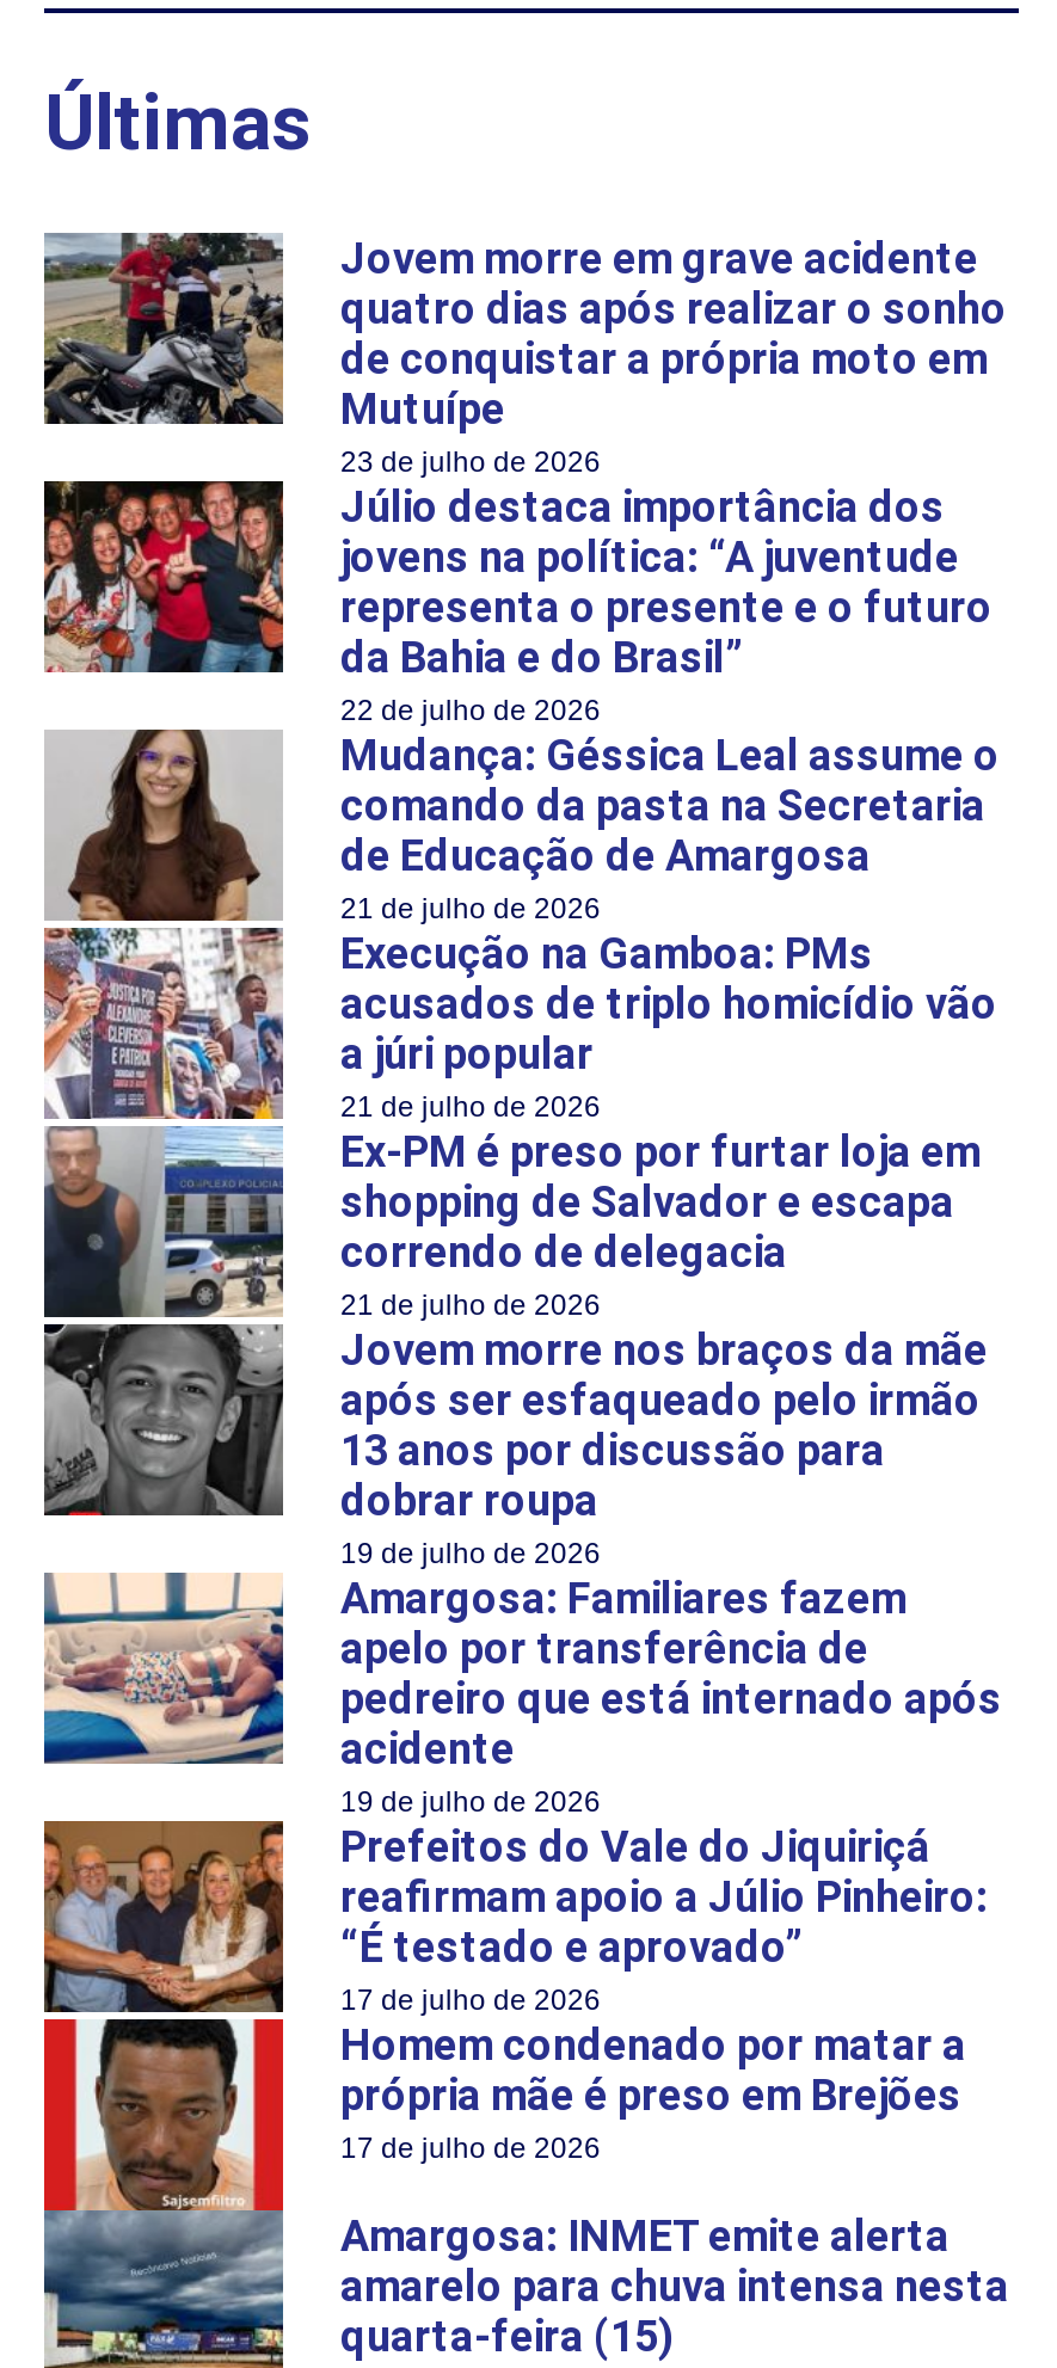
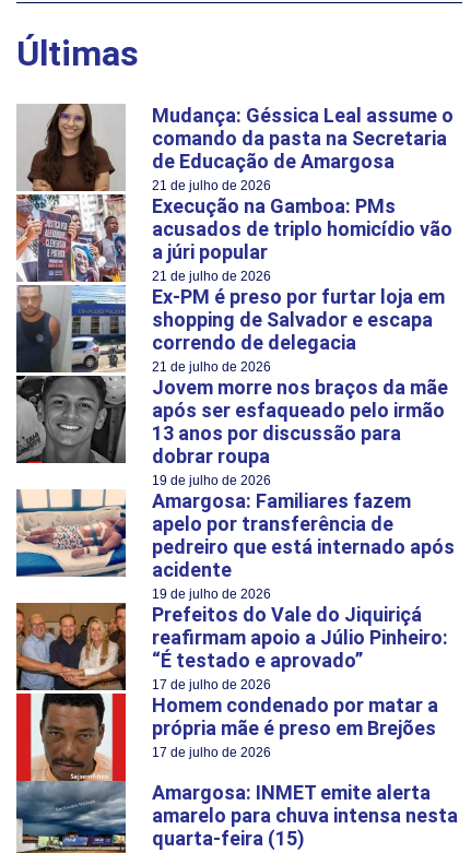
- [image]
- Jovem morre em grave acidente
- quatro dias após realizar o sonho
- de conquistar a própria moto em
- Mutuípe
- 23 de julho de 2026
- Júlio destaca importância dos
- jovens na política: “A juventude
- representa o presente e o futuro
- da Bahia e do Brasil”
- 22 de julho de 2026

- [image]
